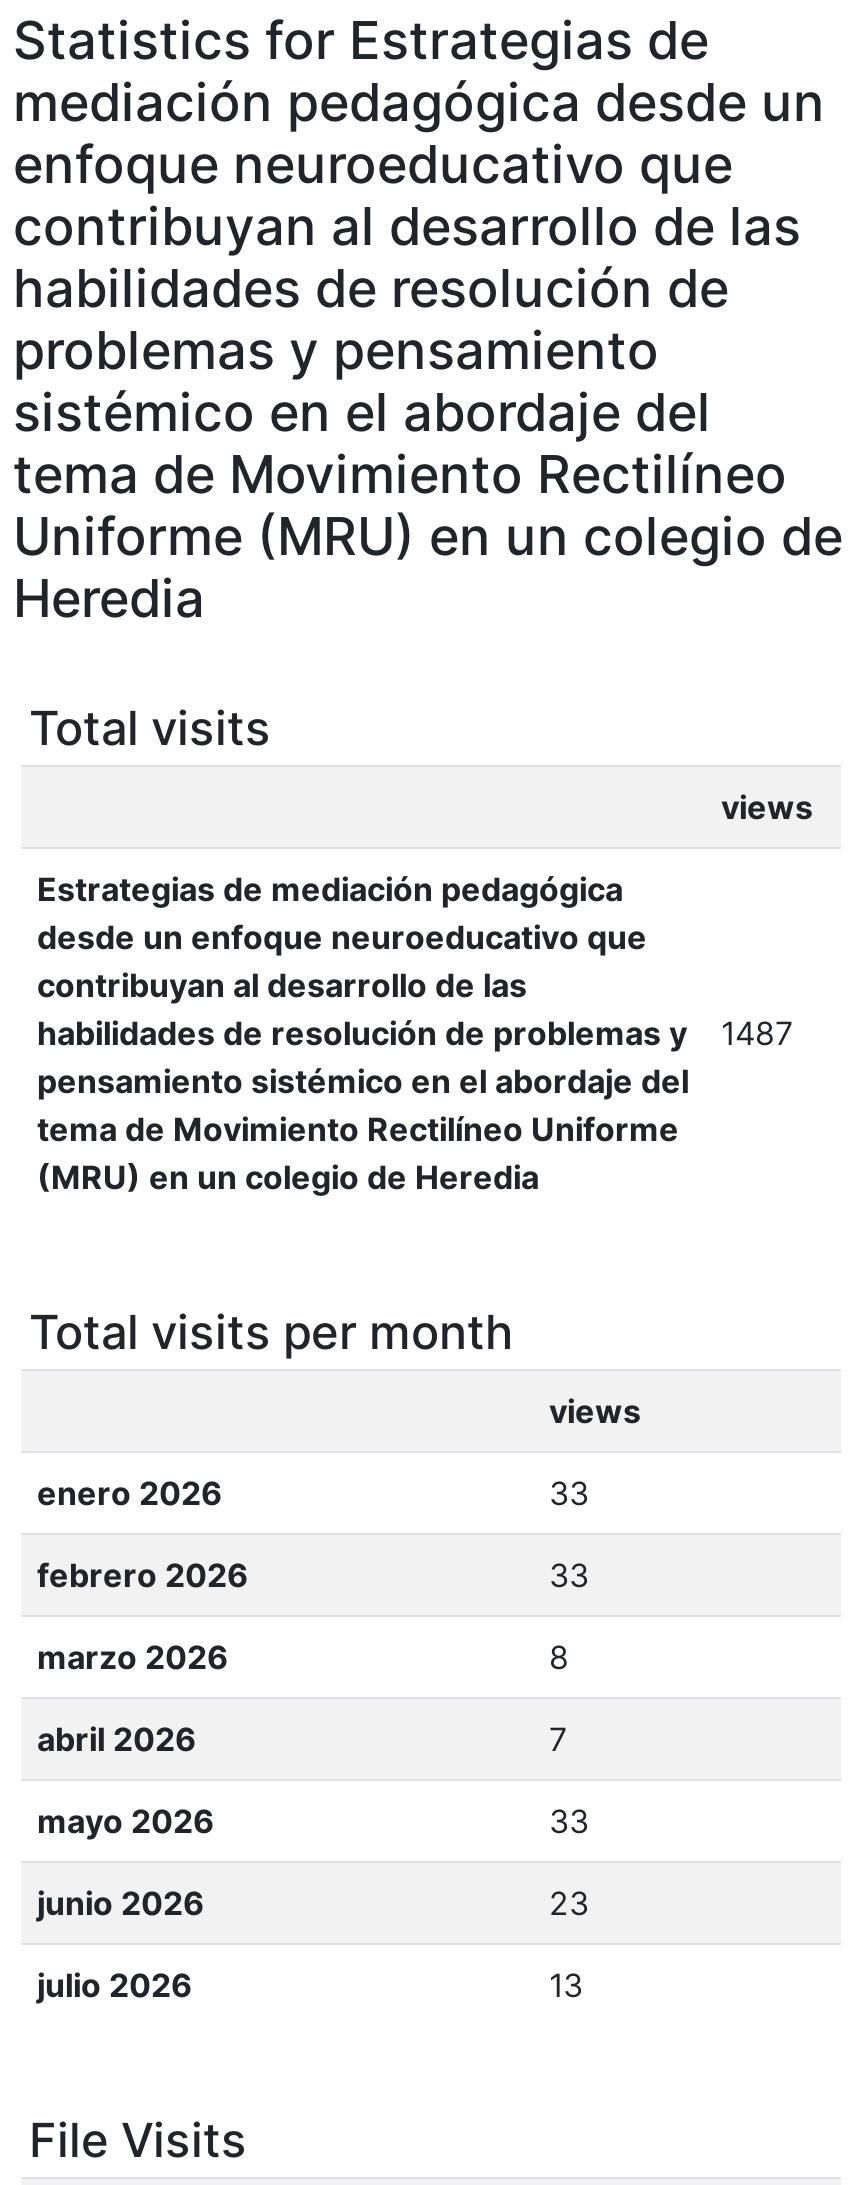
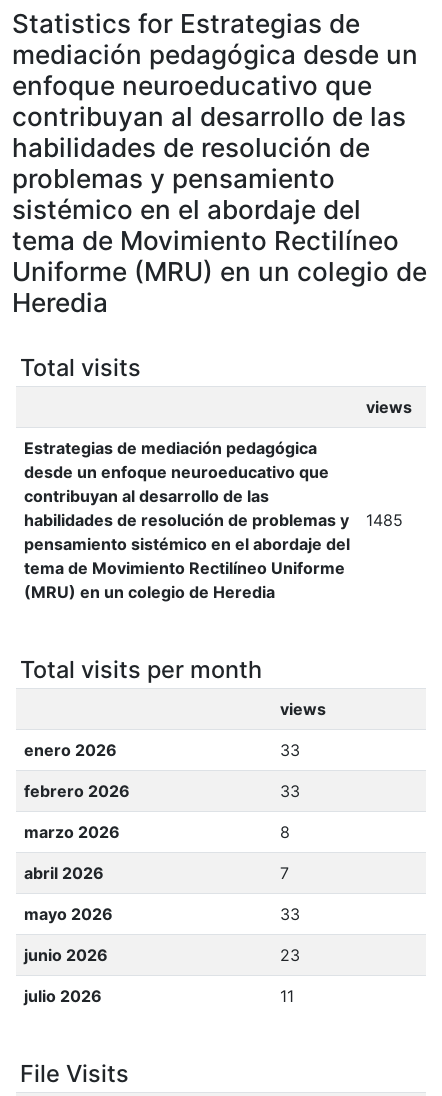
- habilidades de resolución de problemas y 1487
+ habilidades de resolución de problemas y 1485

- 13
+ 11
